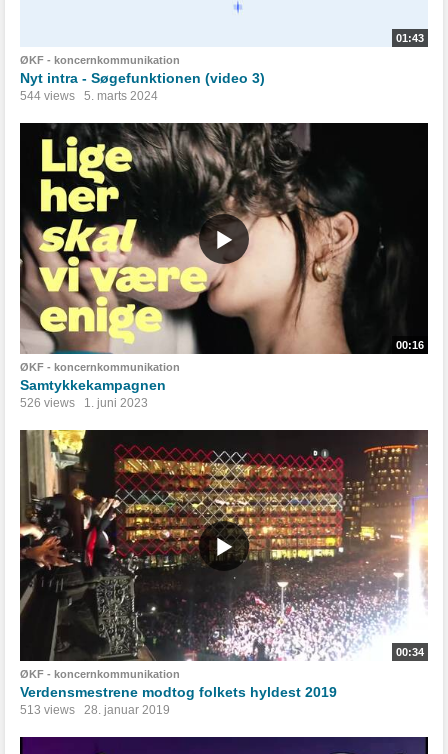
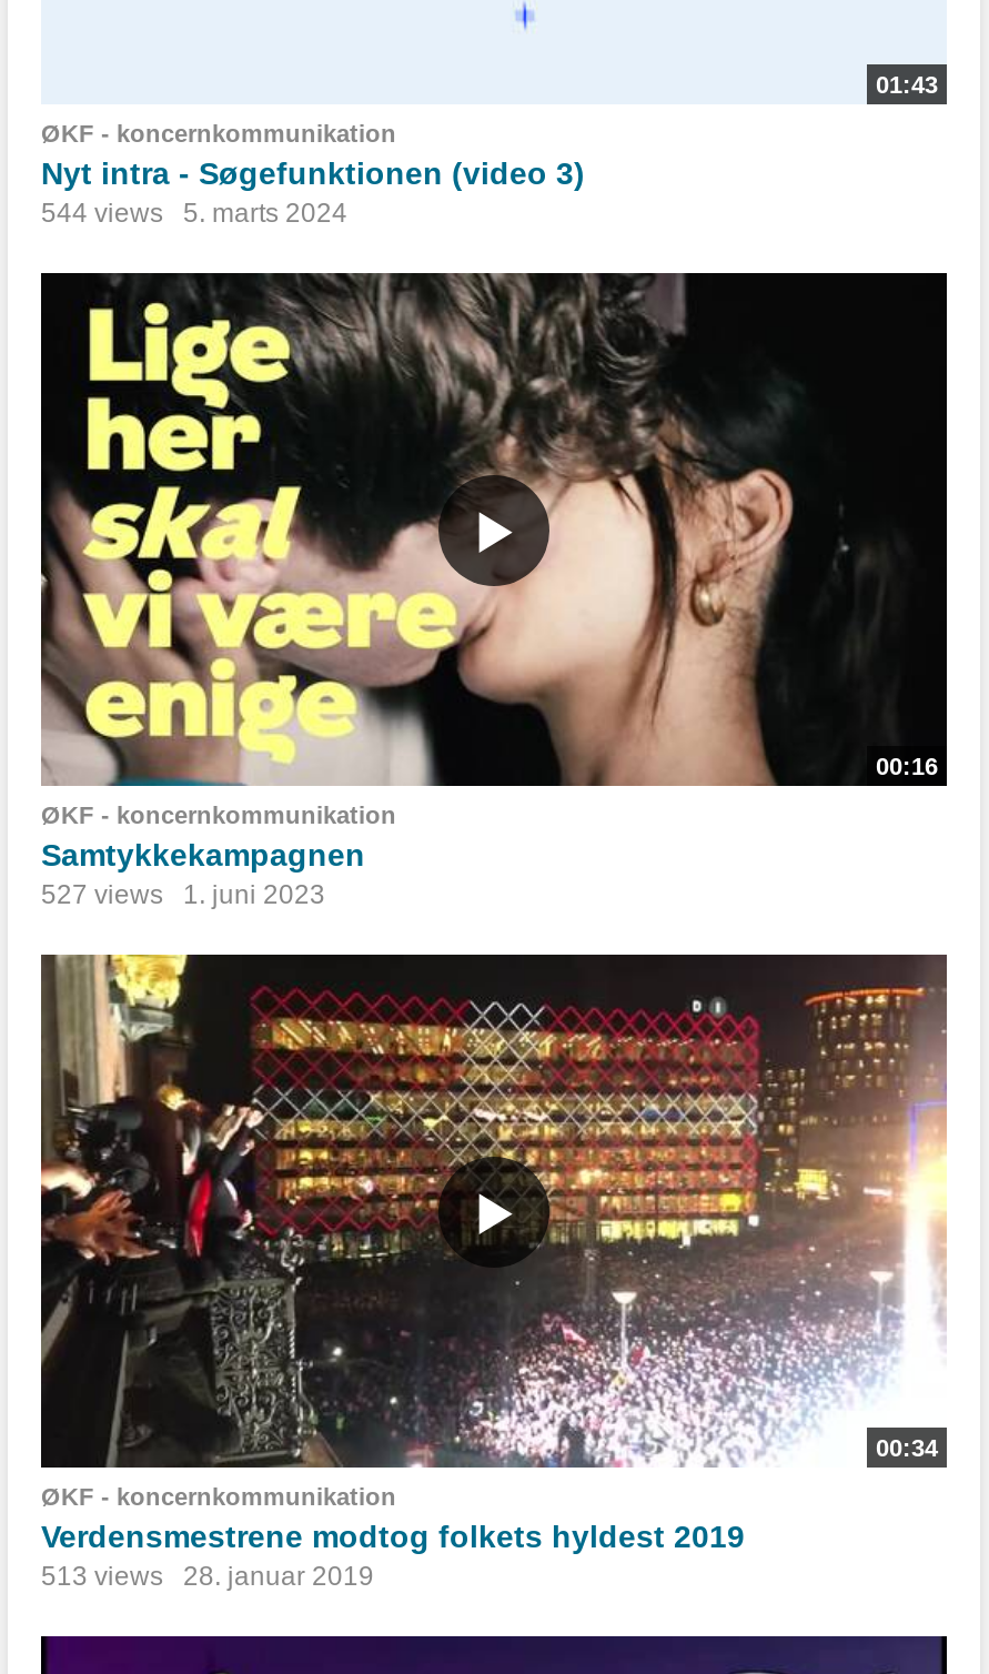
- 526 views 1. juni 2023
+ 527 views 1. juni 2023
